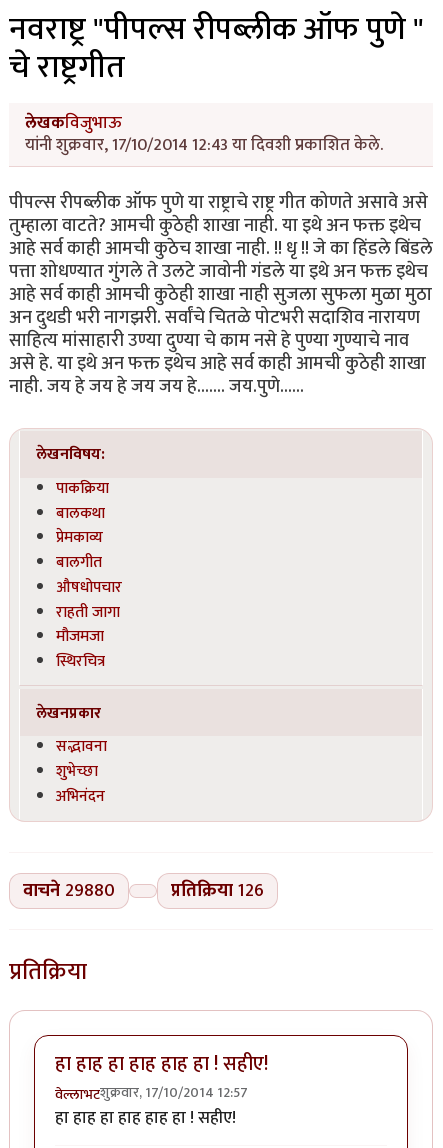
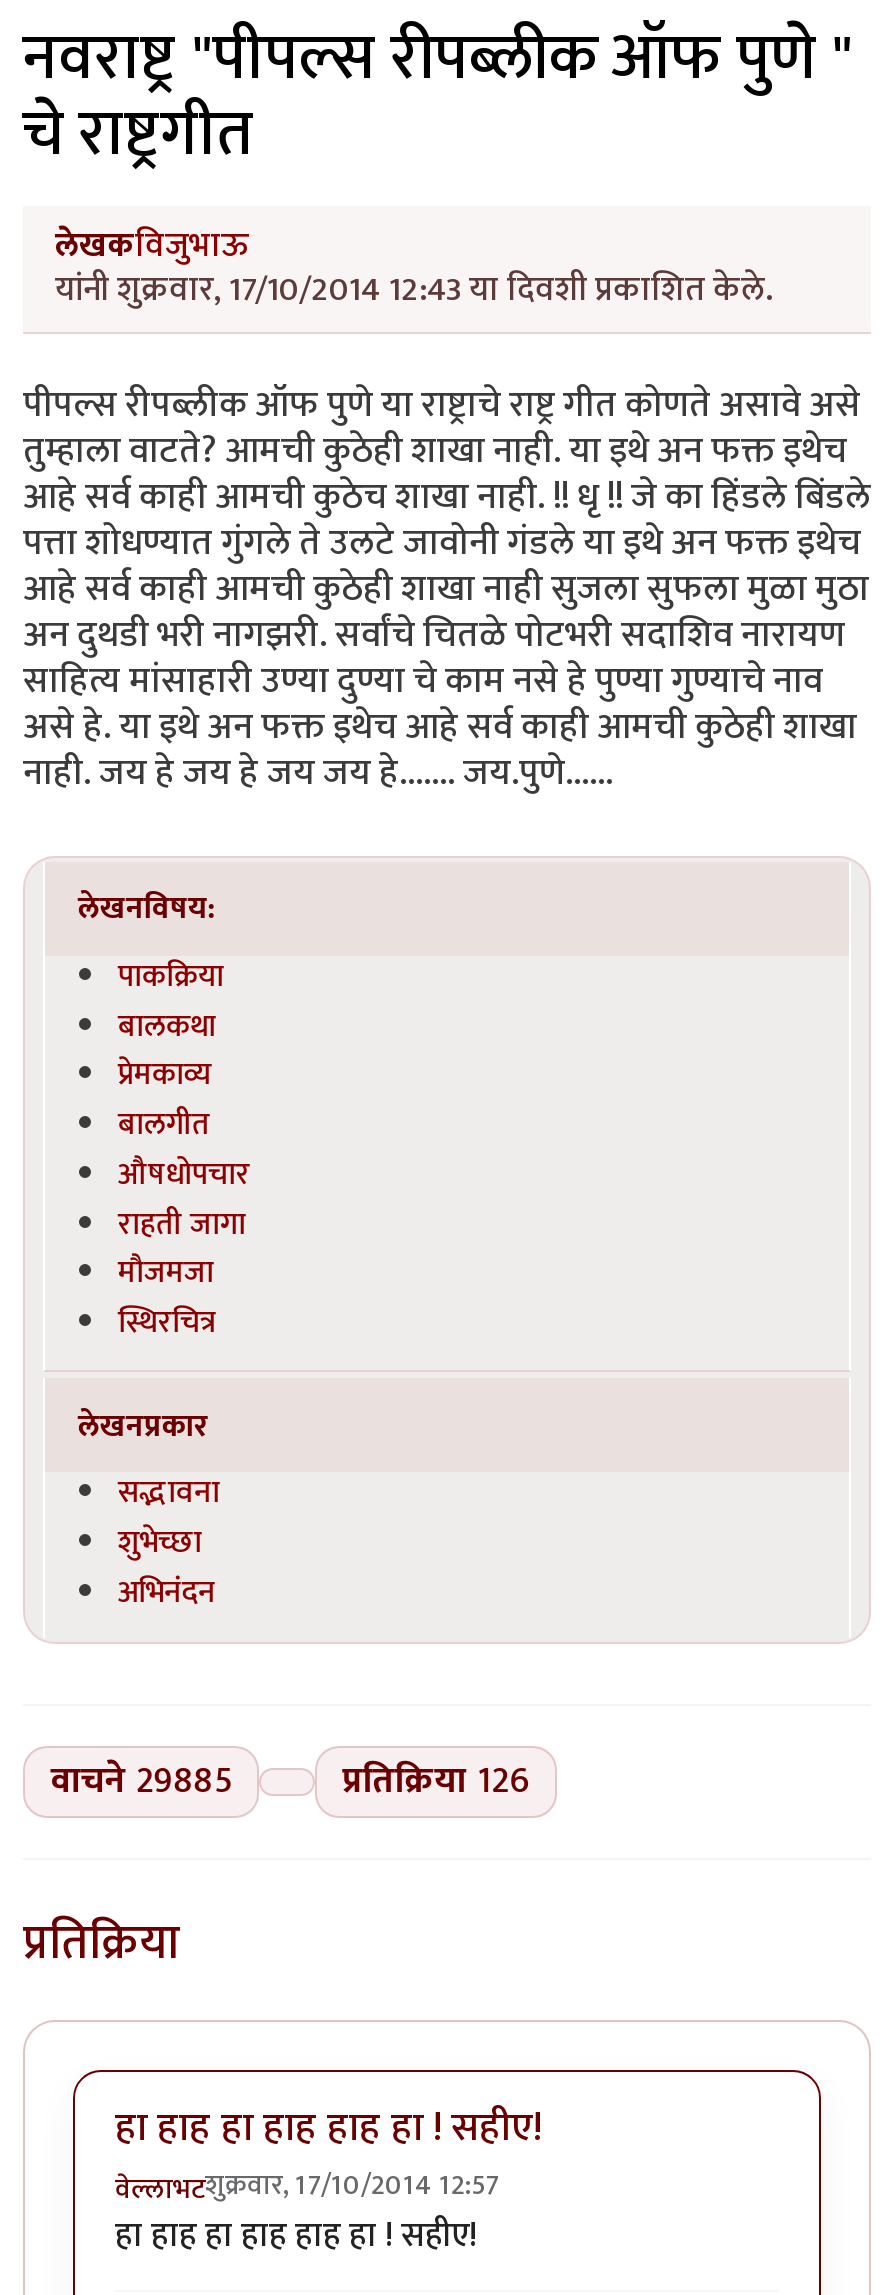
- वाचने 29880 प्रतिक्रिया 126
+ वाचने 29885 प्रतिक्रिया 126
